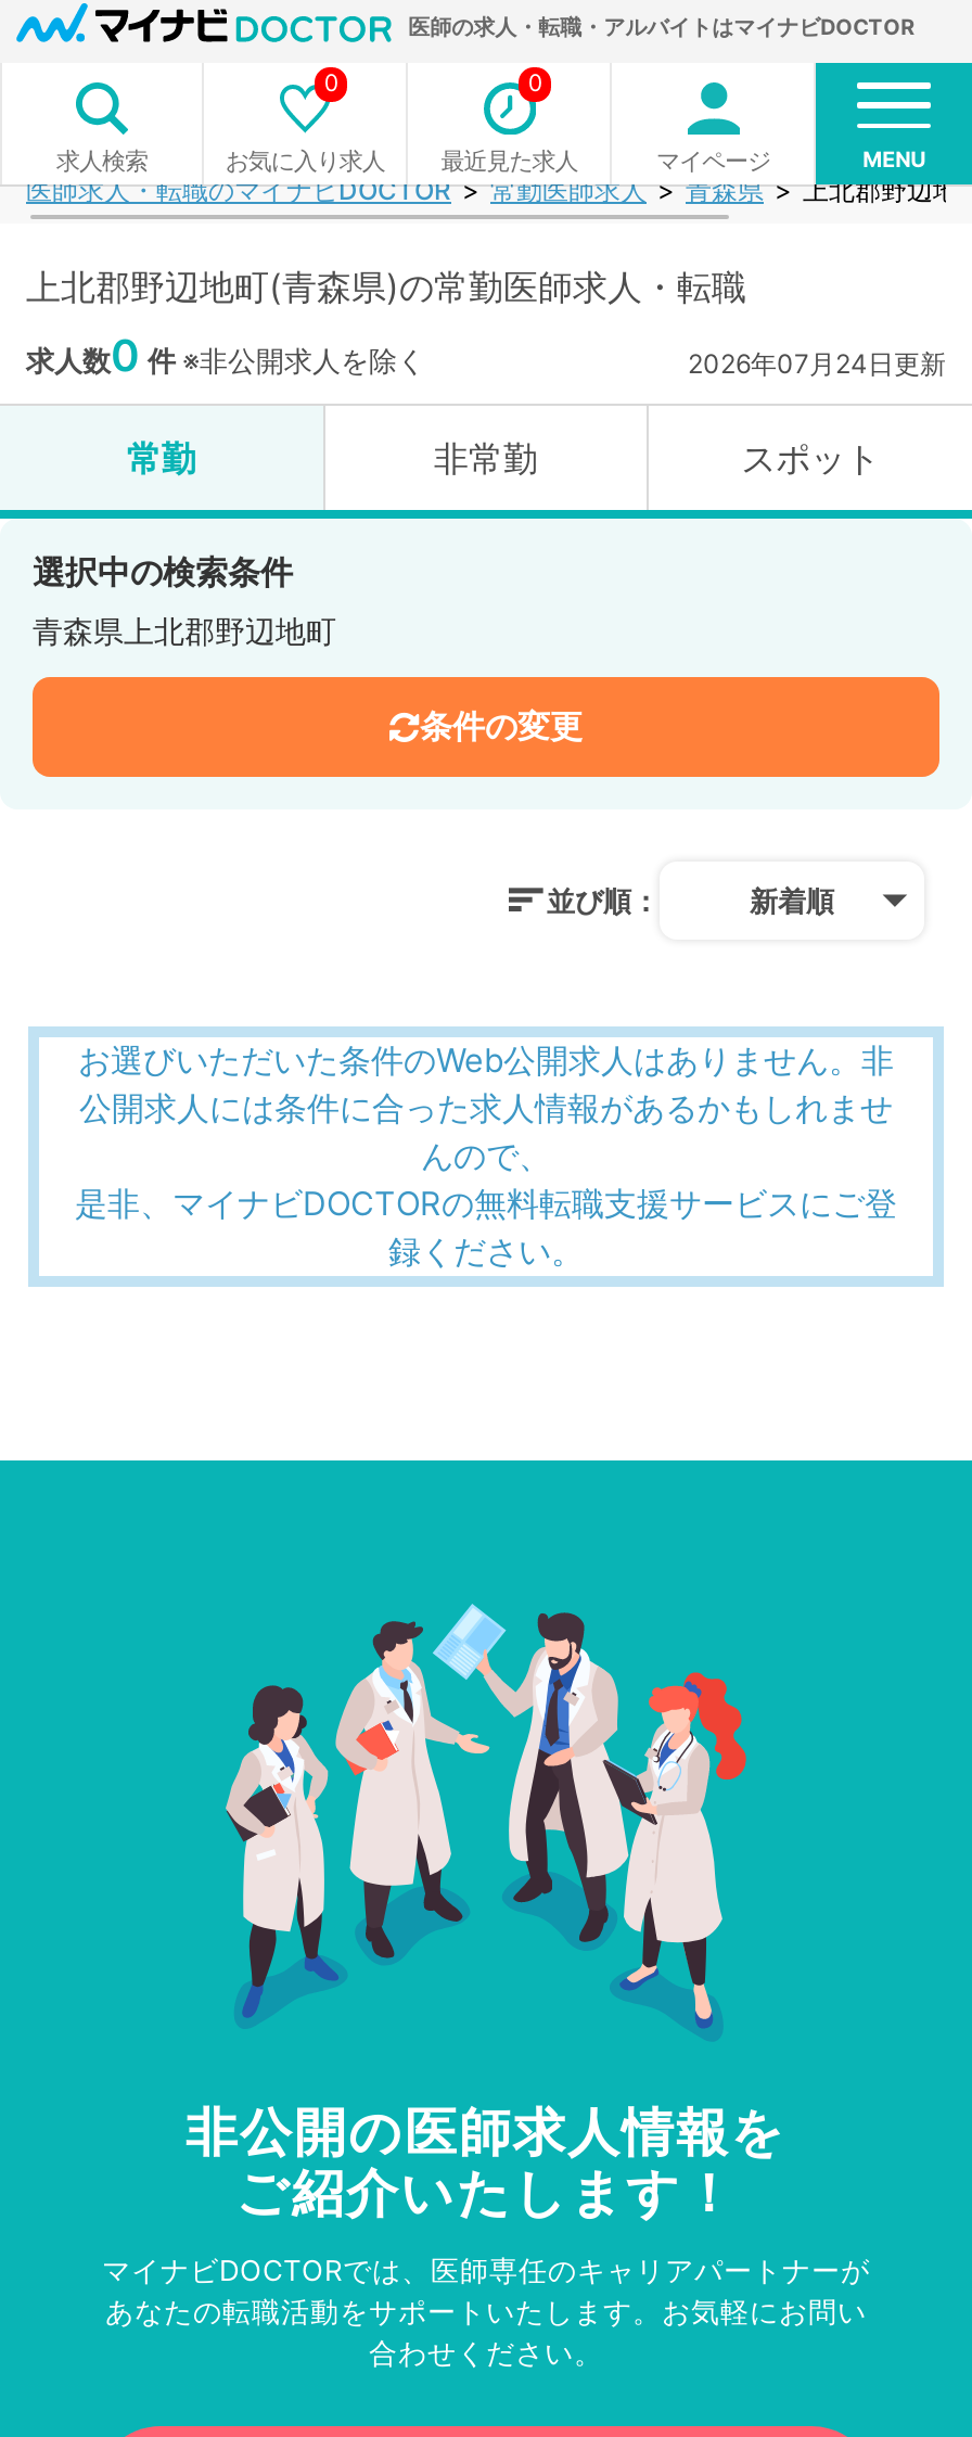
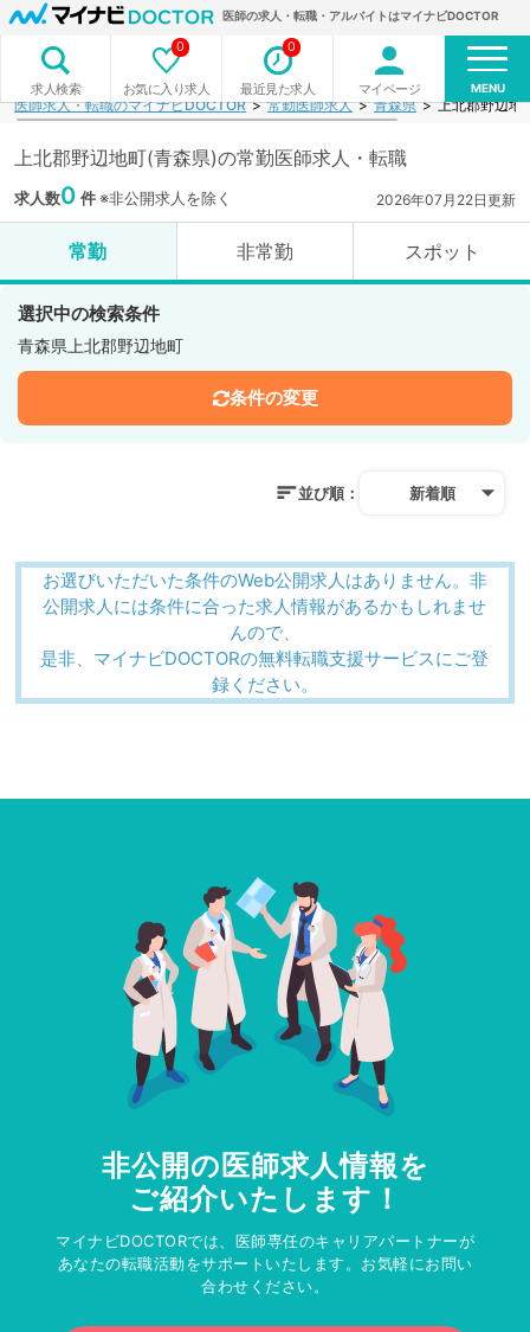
- 2026年07月24日更新
+ 2026年07月22日更新
